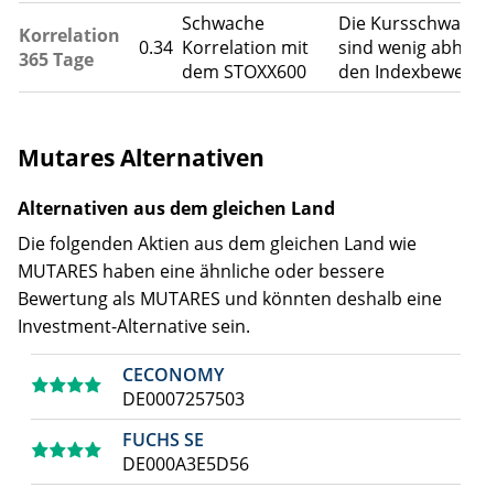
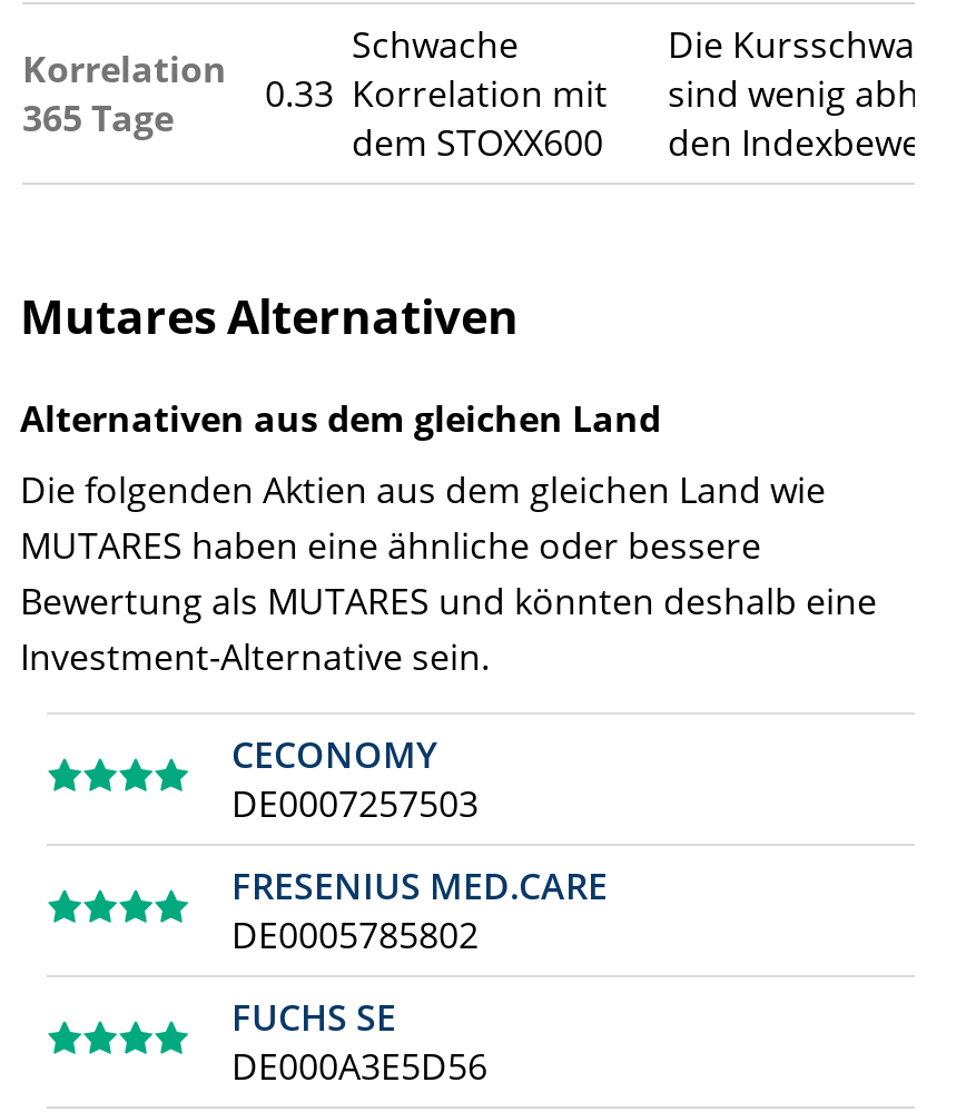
- 0.34
+ 0.33

+ FRESENIUS MED.CARE
+ DE0005785802
